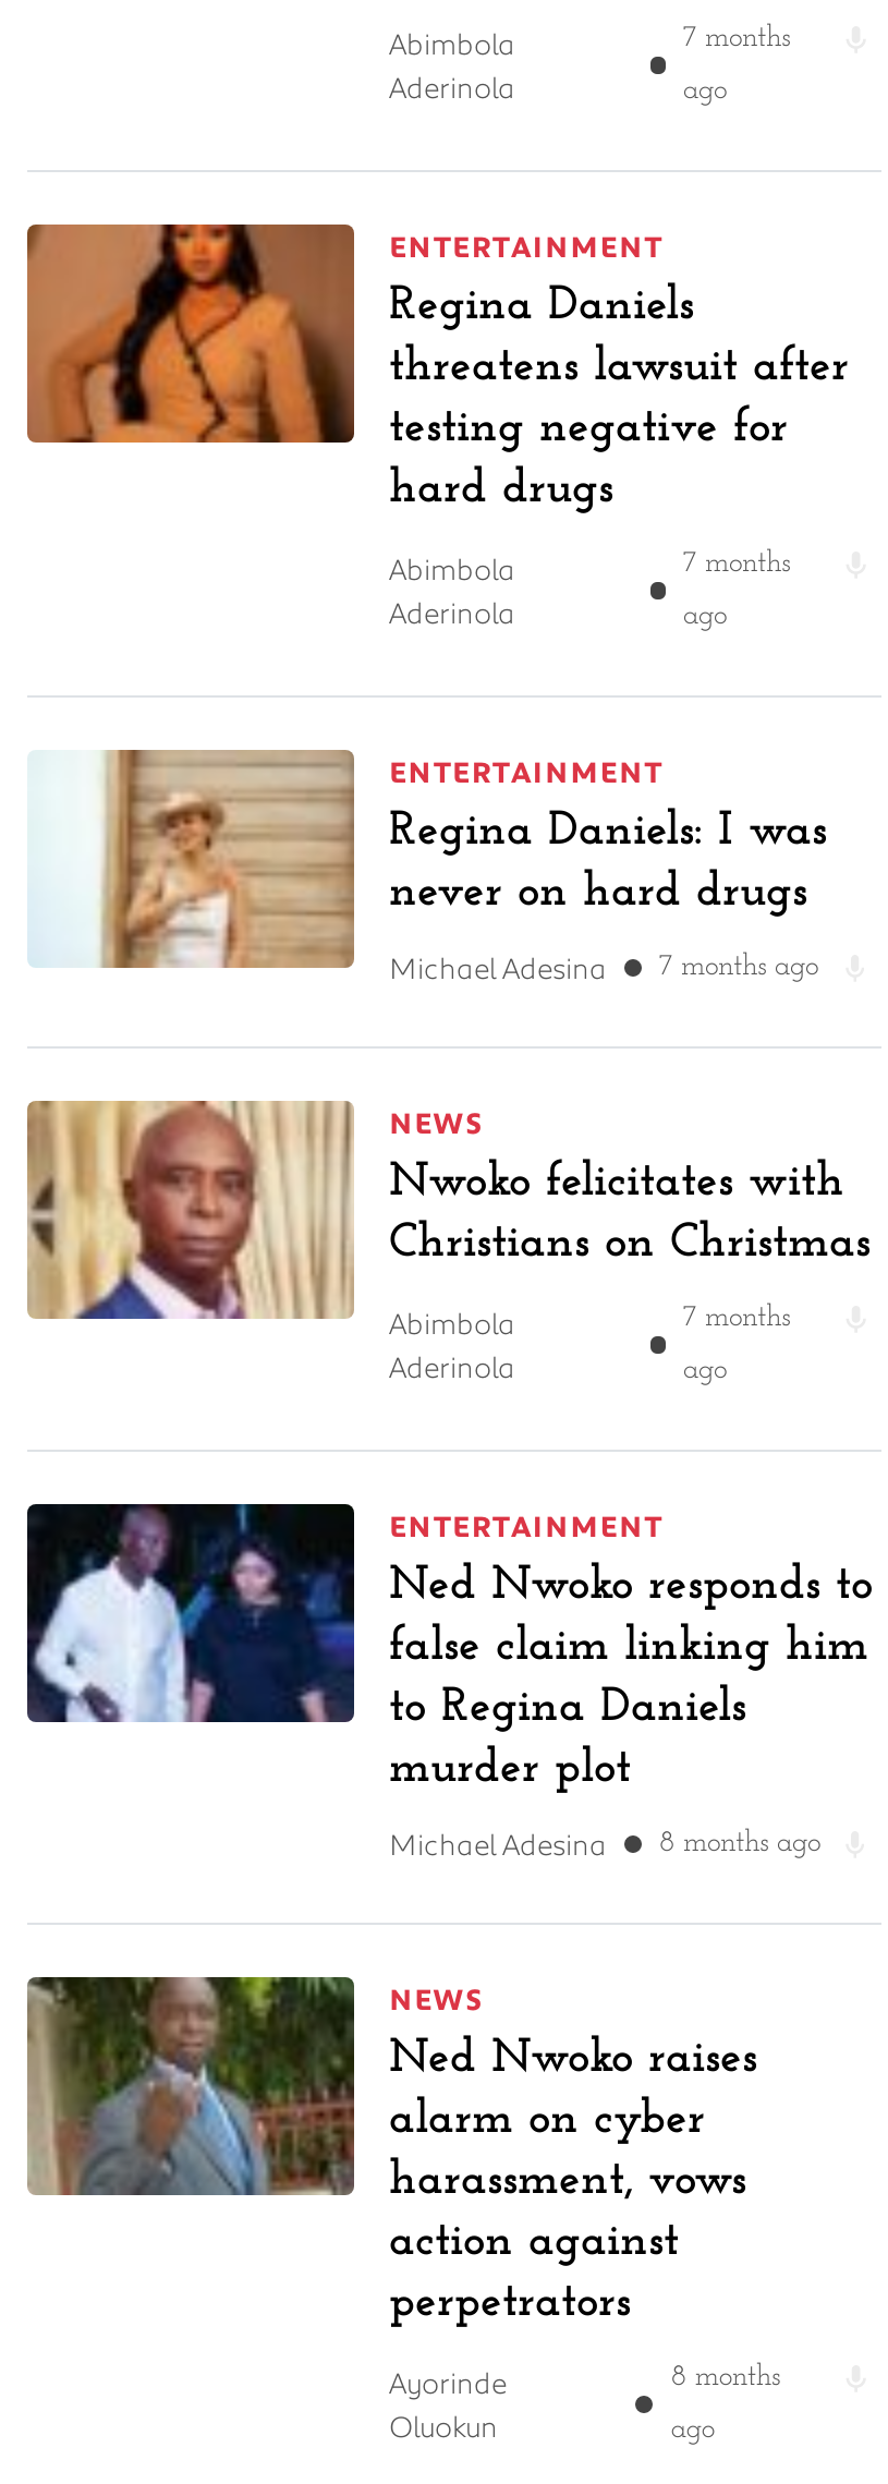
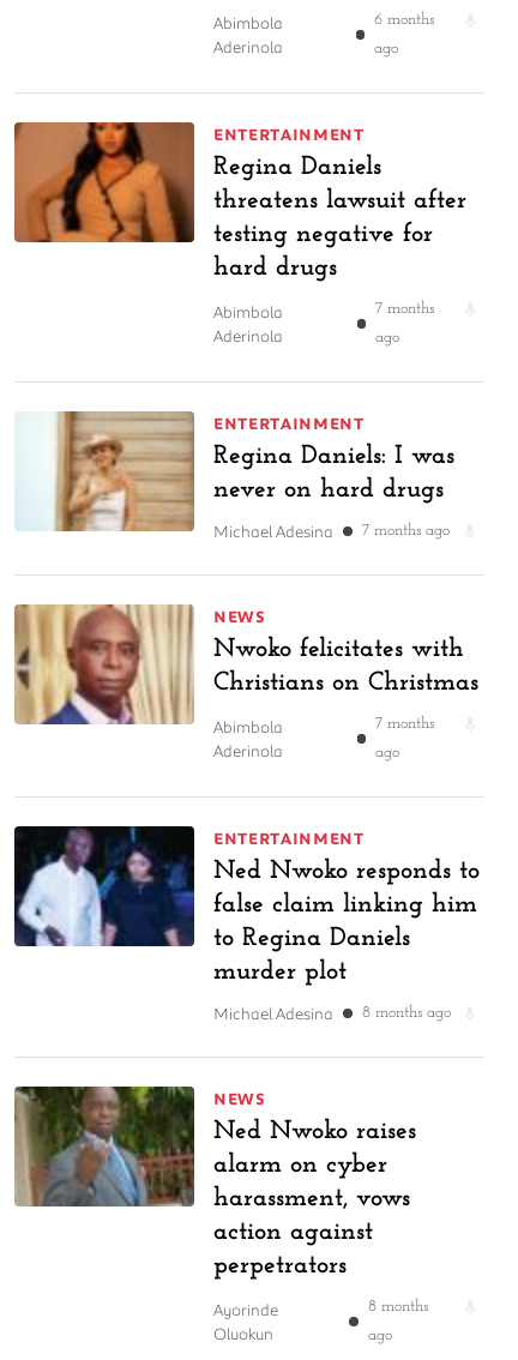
- 7 months
+ 6 months
